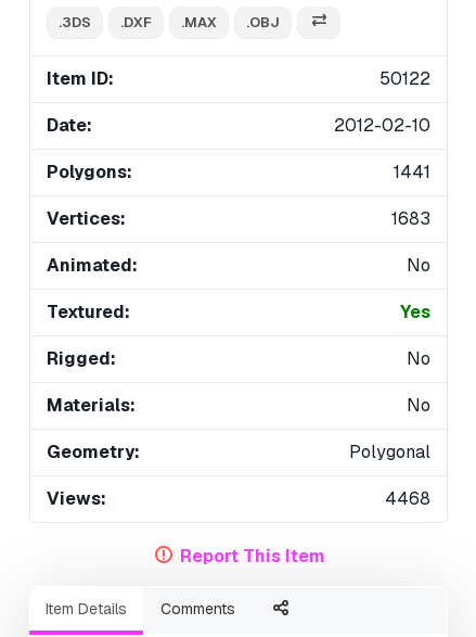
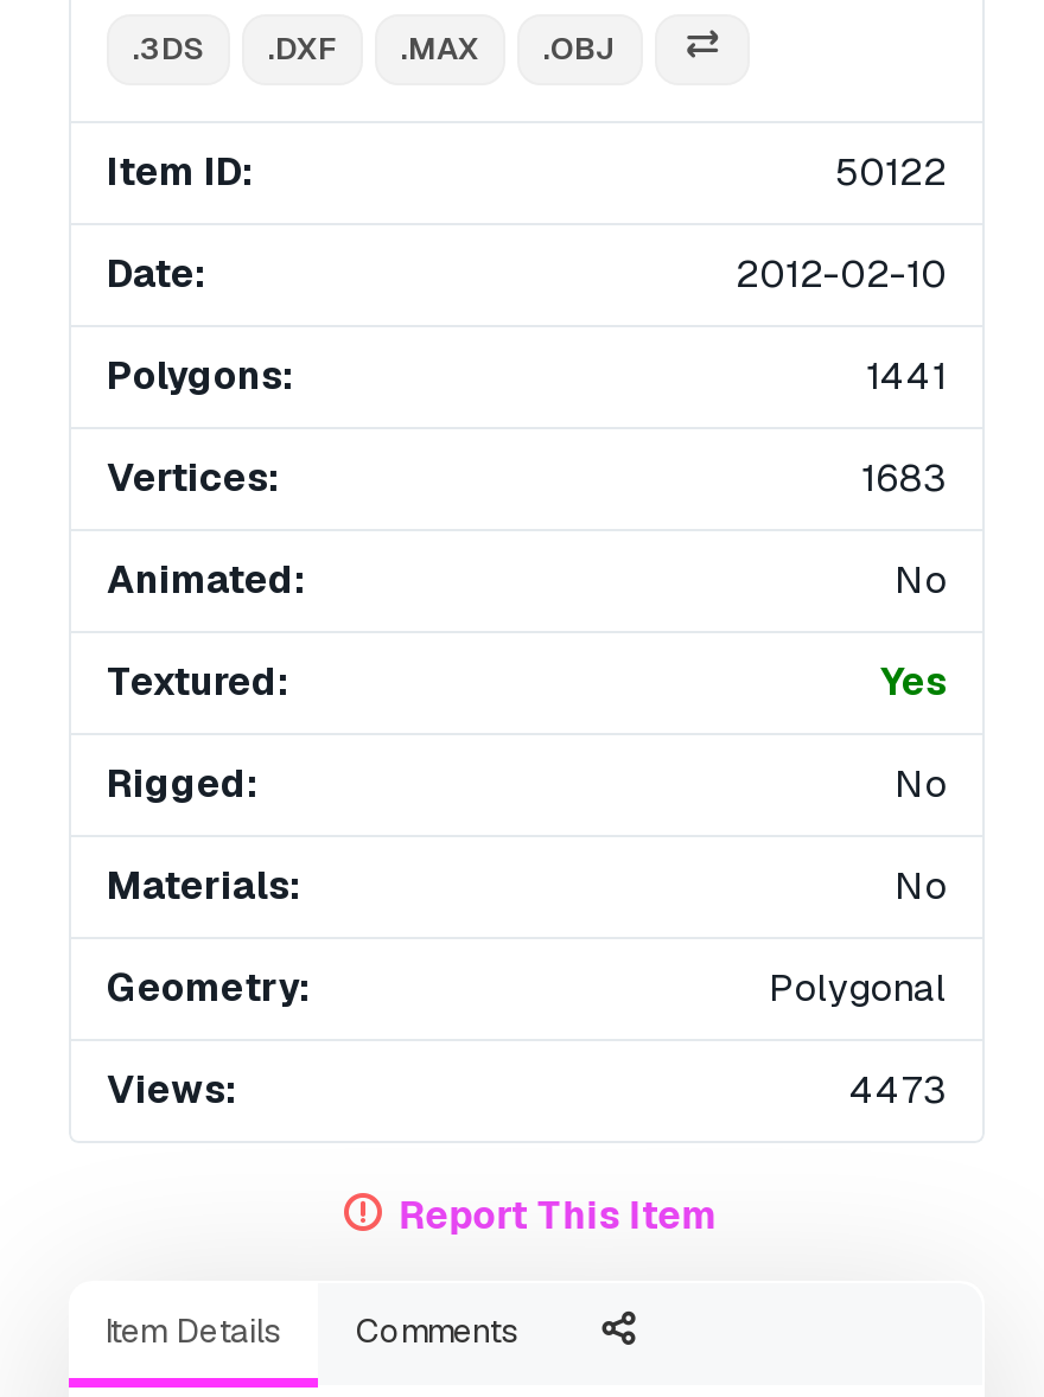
- 4468
+ 4473
